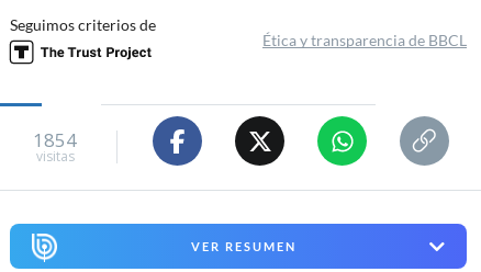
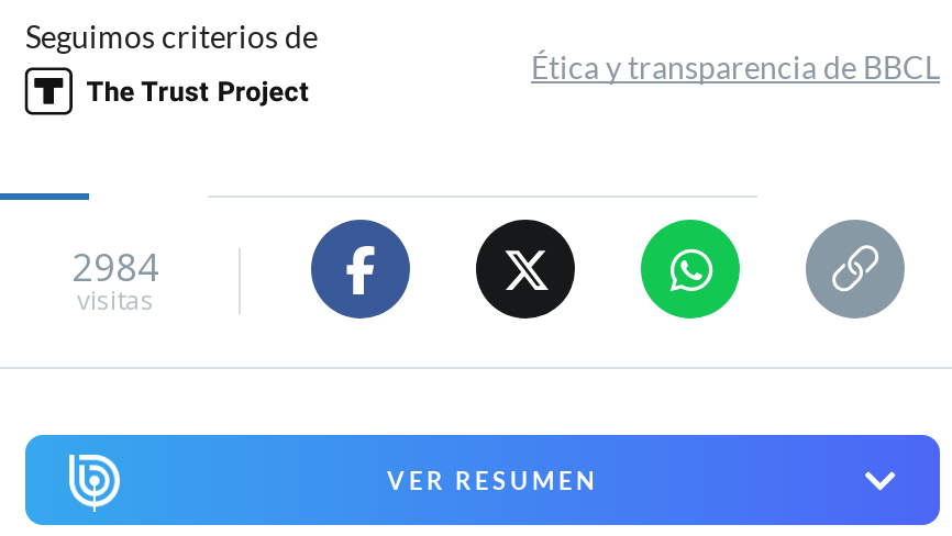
- 1854
+ 2984
